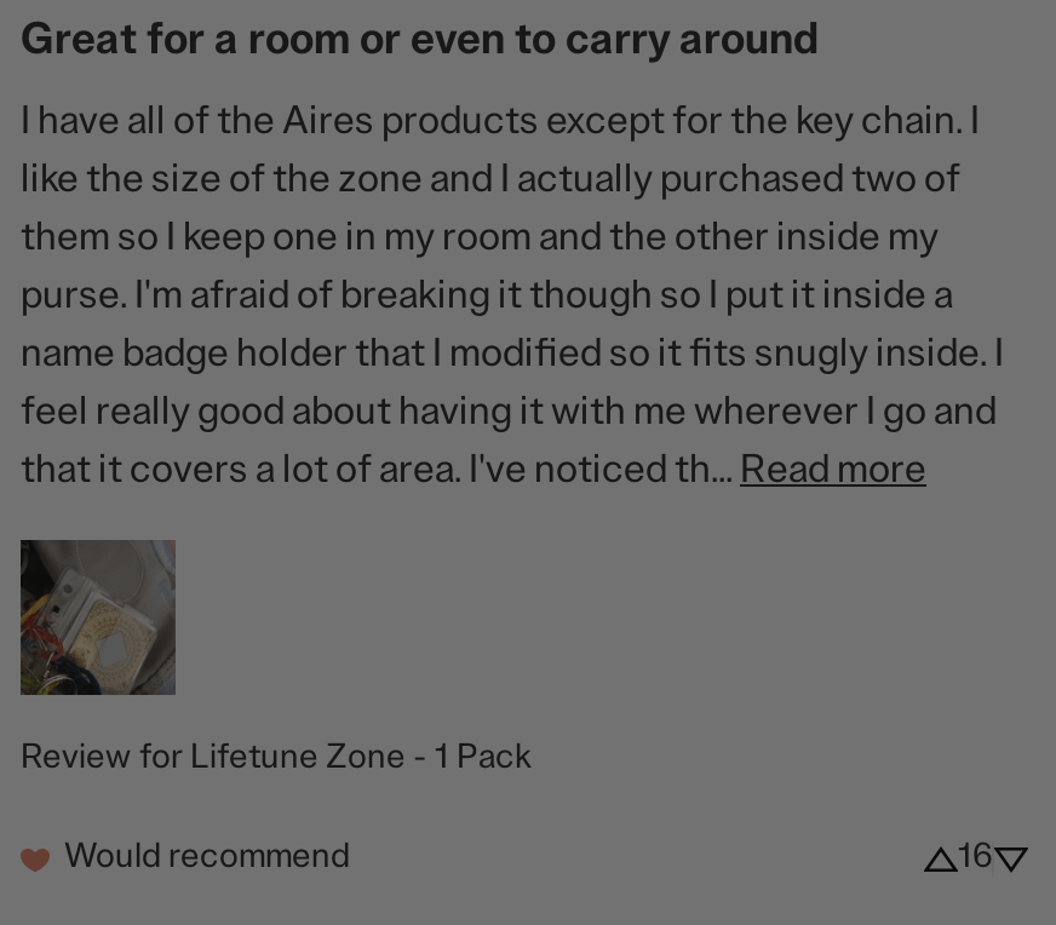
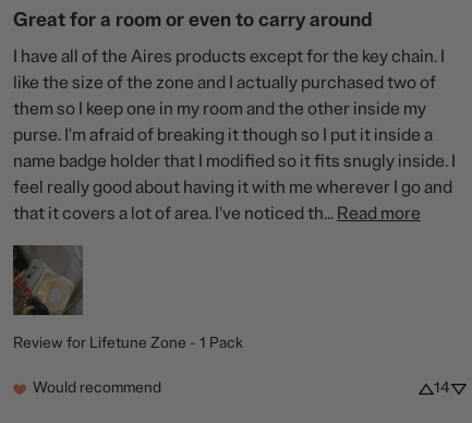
- 16
+ 14
